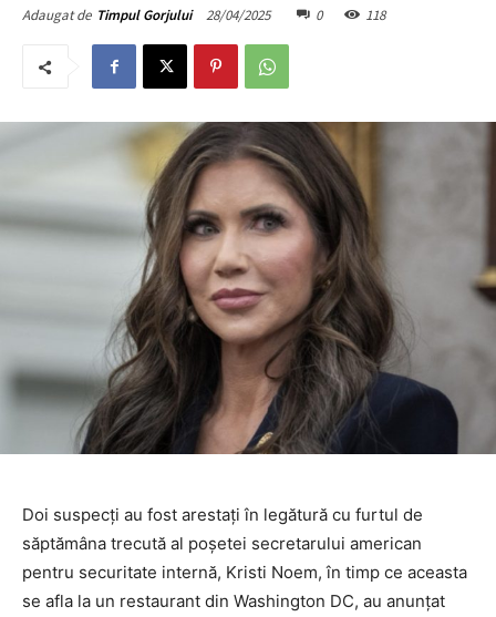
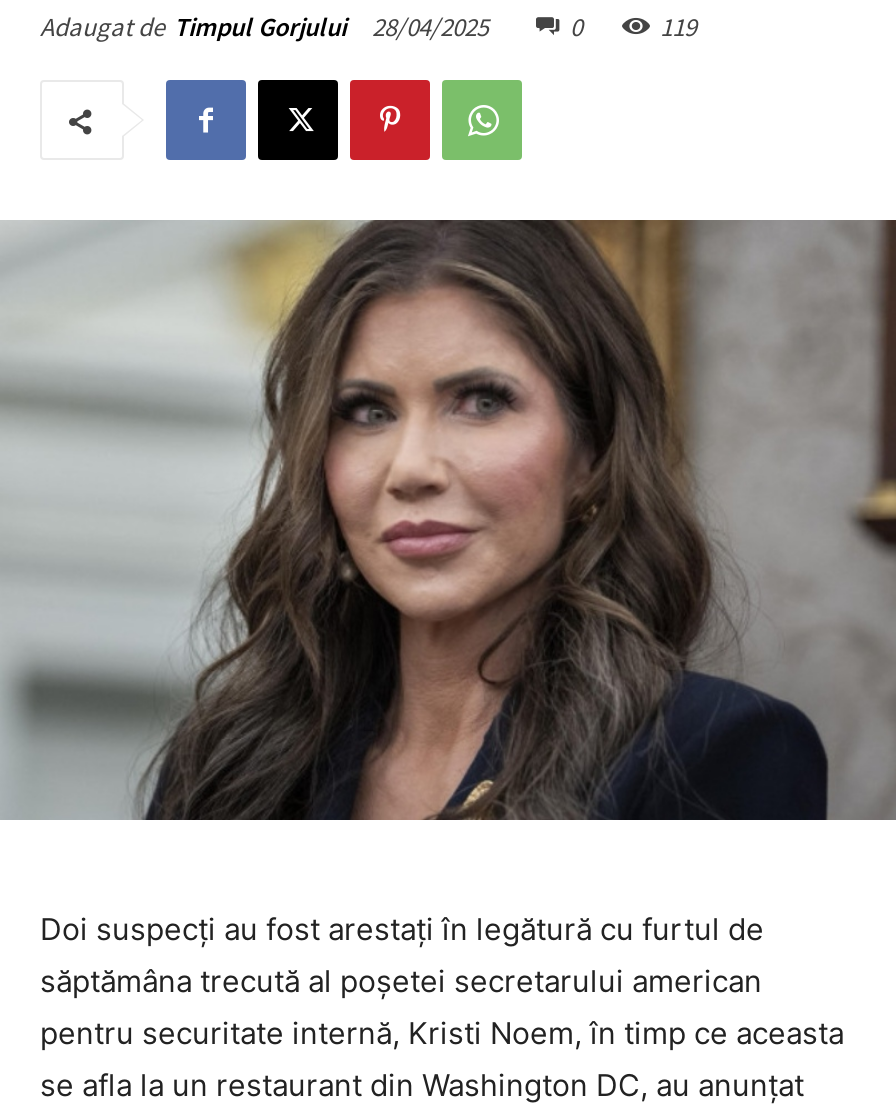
- 118
+ 119
